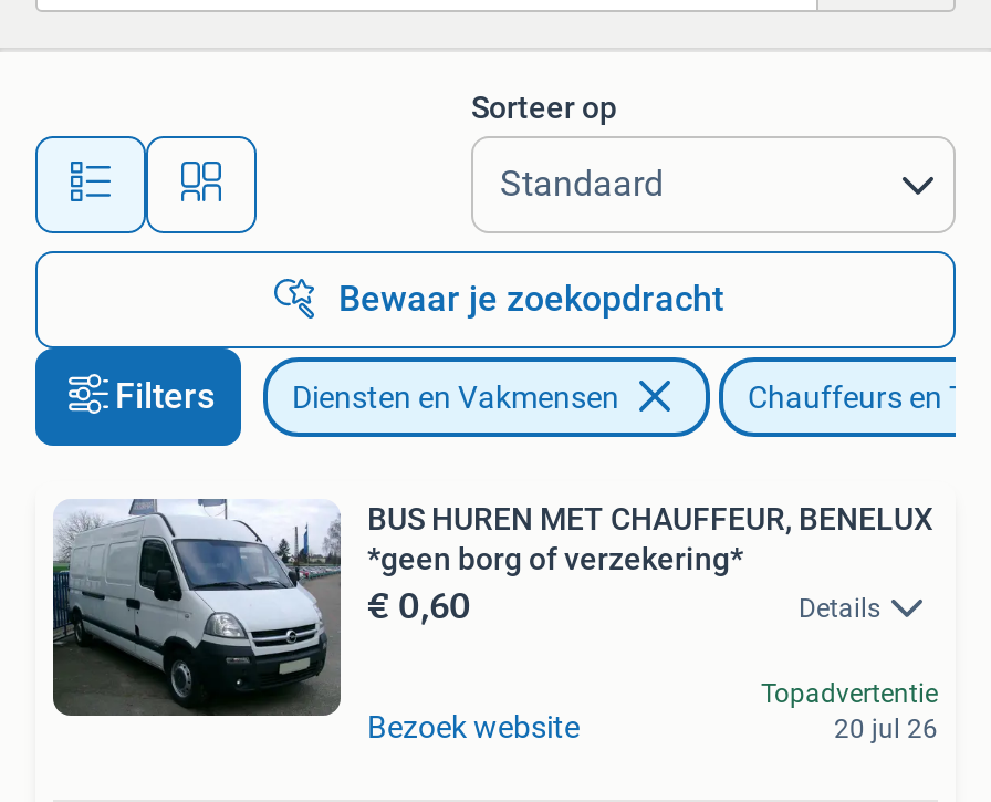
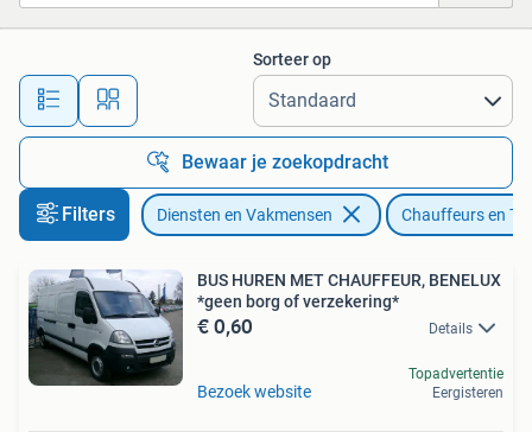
- 20 jul 26
+ Eergisteren
